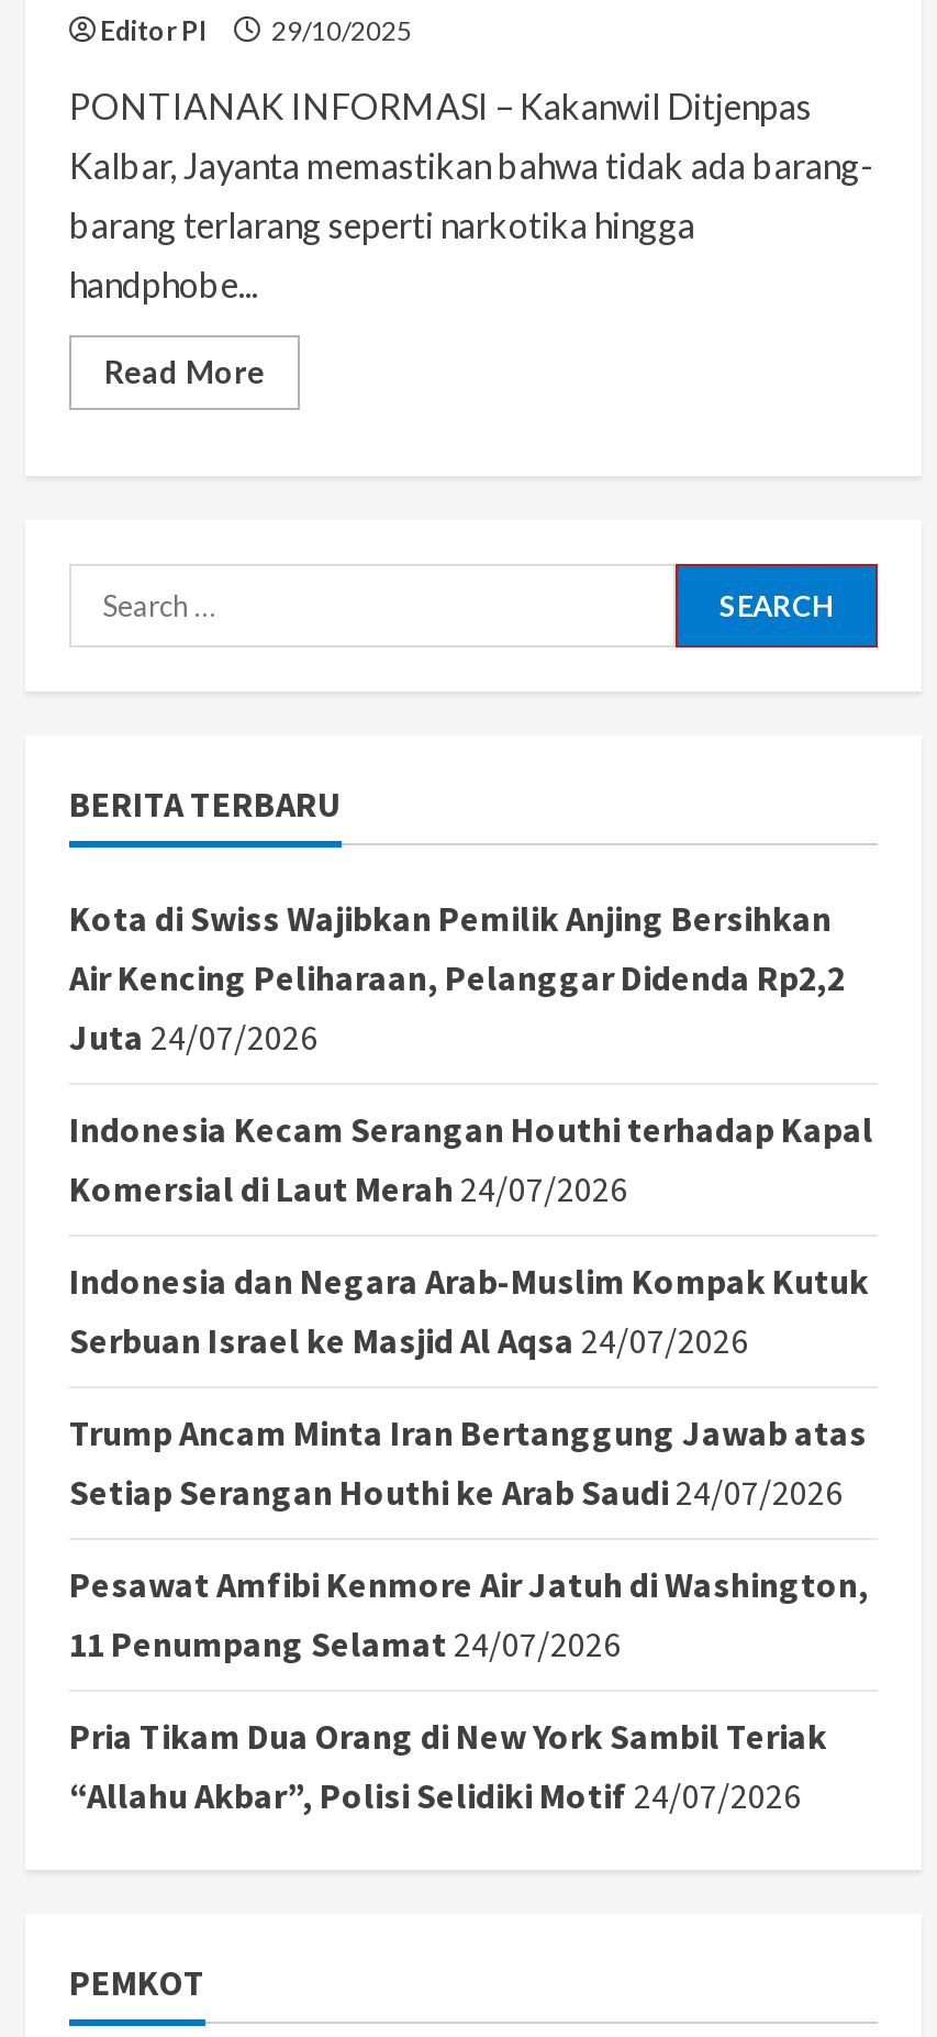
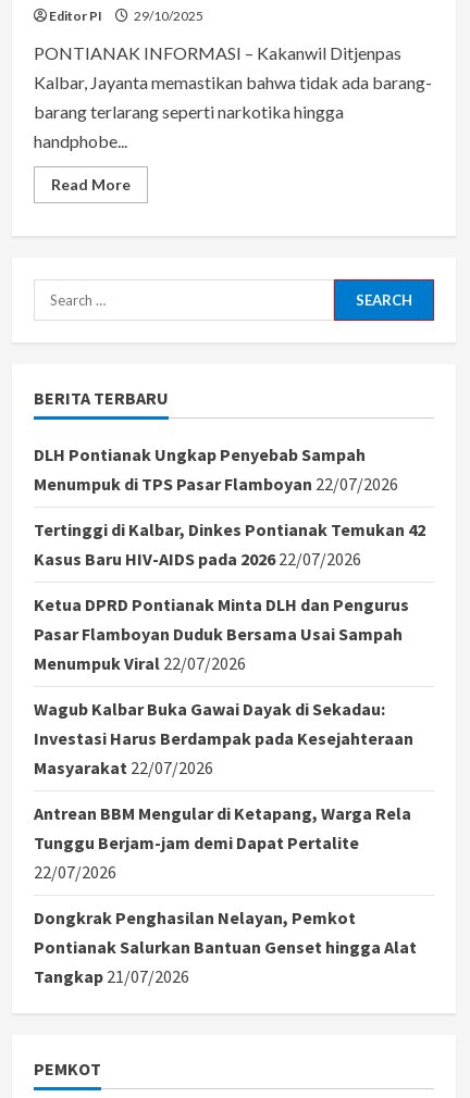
- Kota di Swiss Wajibkan Pemilik Anjing Bersihkan
- Air Kencing Peliharaan, Pelanggar Didenda Rp2,2
- Juta 24/07/2026
+ DLH Pontianak Ungkap Penyebab Sampah
+ Menumpuk di TPS Pasar Flamboyan 22/07/2026

- Indonesia Kecam Serangan Houthi terhadap Kapal
- Komersial di Laut Merah 24/07/2026
+ Tertinggi di Kalbar, Dinkes Pontianak Temukan 42
+ Kasus Baru HIV-AIDS pada 2026 22/07/2026

- Indonesia dan Negara Arab-Muslim Kompak Kutuk
- Serbuan Israel ke Masjid Al Aqsa 24/07/2026
+ Ketua DPRD Pontianak Minta DLH dan Pengurus
+ Pasar Flamboyan Duduk Bersama Usai Sampah
+ Menumpuk Viral 22/07/2026

- Trump Ancam Minta Iran Bertanggung Jawab atas
- Setiap Serangan Houthi ke Arab Saudi 24/07/2026
+ Wagub Kalbar Buka Gawai Dayak di Sekadau:
+ Investasi Harus Berdampak pada Kesejahteraan
+ Masyarakat 22/07/2026

- Pesawat Amfibi Kenmore Air Jatuh di Washington,
- 11 Penumpang Selamat 24/07/2026
+ Antrean BBM Mengular di Ketapang, Warga Rela
+ Tunggu Berjam-jam demi Dapat Pertalite
+ 22/07/2026

- Pria Tikam Dua Orang di New York Sambil Teriak
- “Allahu Akbar”, Polisi Selidiki Motif 24/07/2026
+ Dongkrak Penghasilan Nelayan, Pemkot
+ Pontianak Salurkan Bantuan Genset hingga Alat
+ Tangkap 21/07/2026
